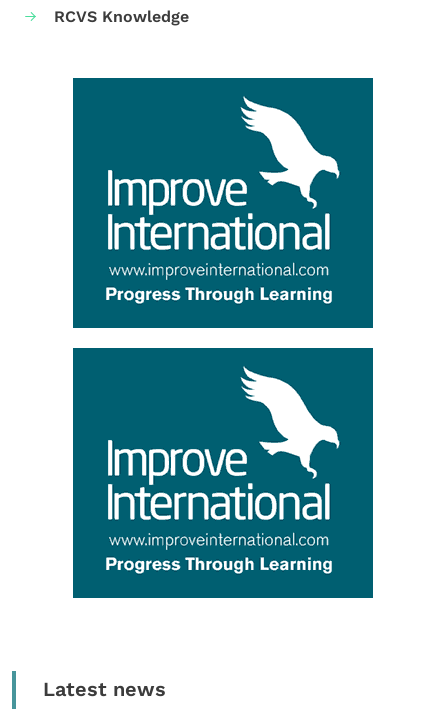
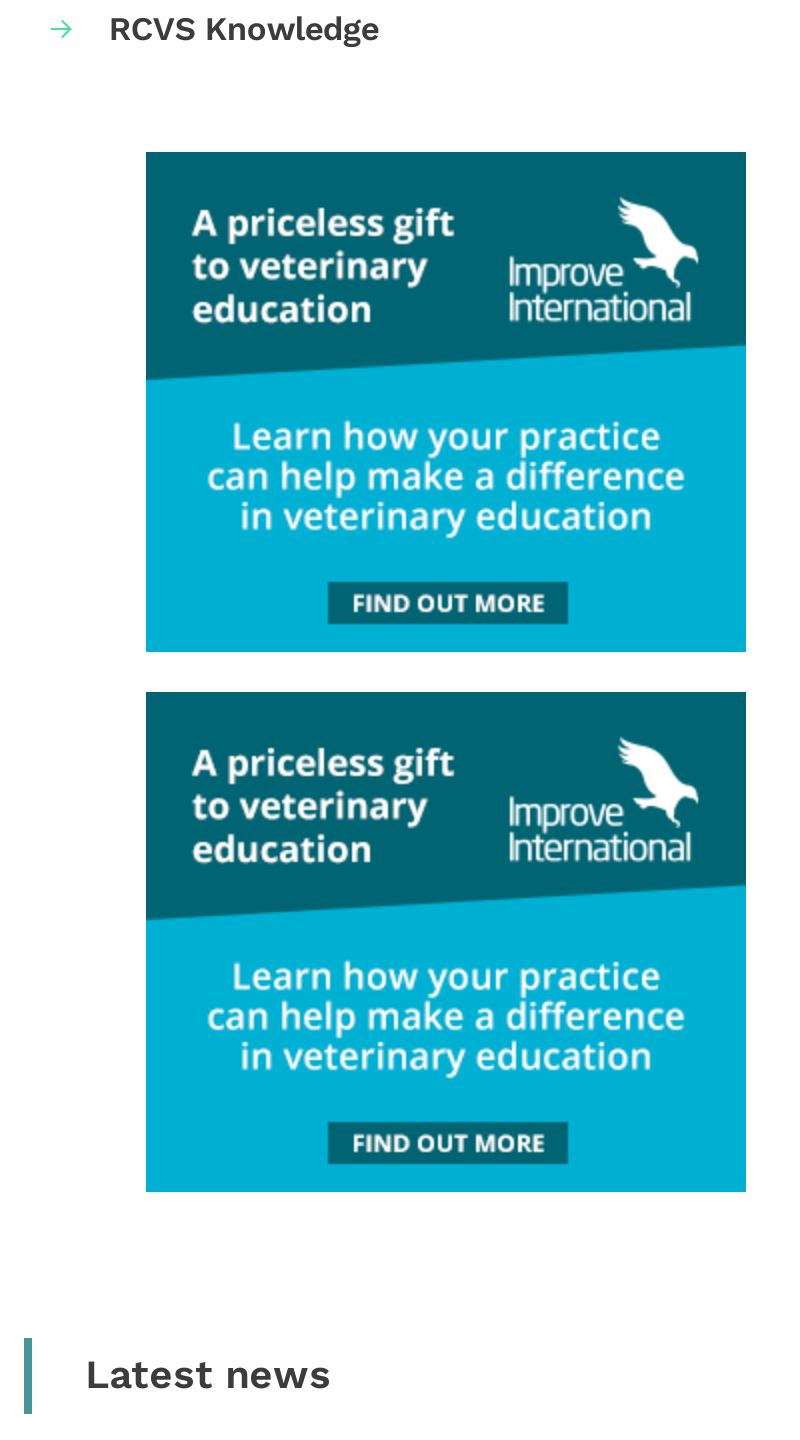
- [image]
+ [image]

- [image]
+ [image]
